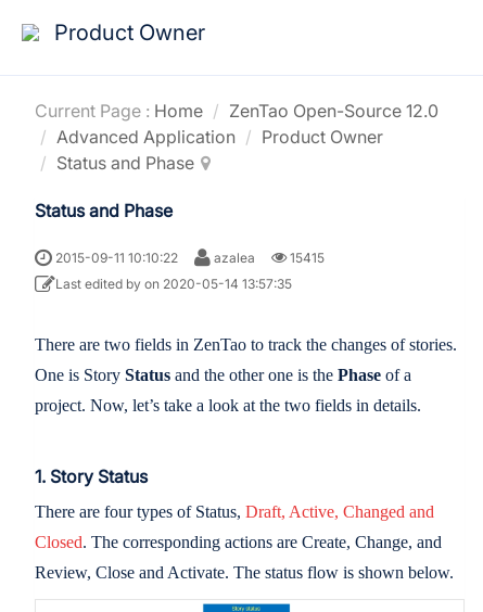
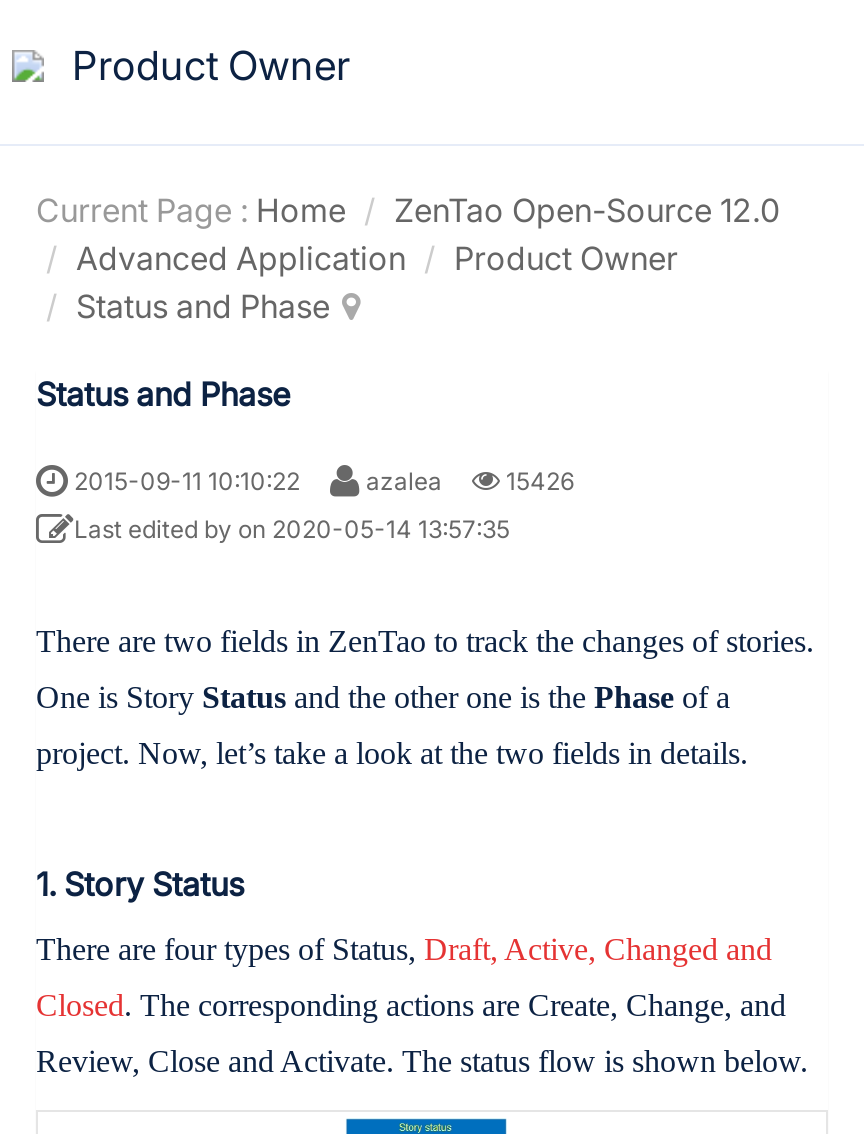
- 2015-09-11 10:10:22 azalea 15415
+ 2015-09-11 10:10:22 azalea 15426
